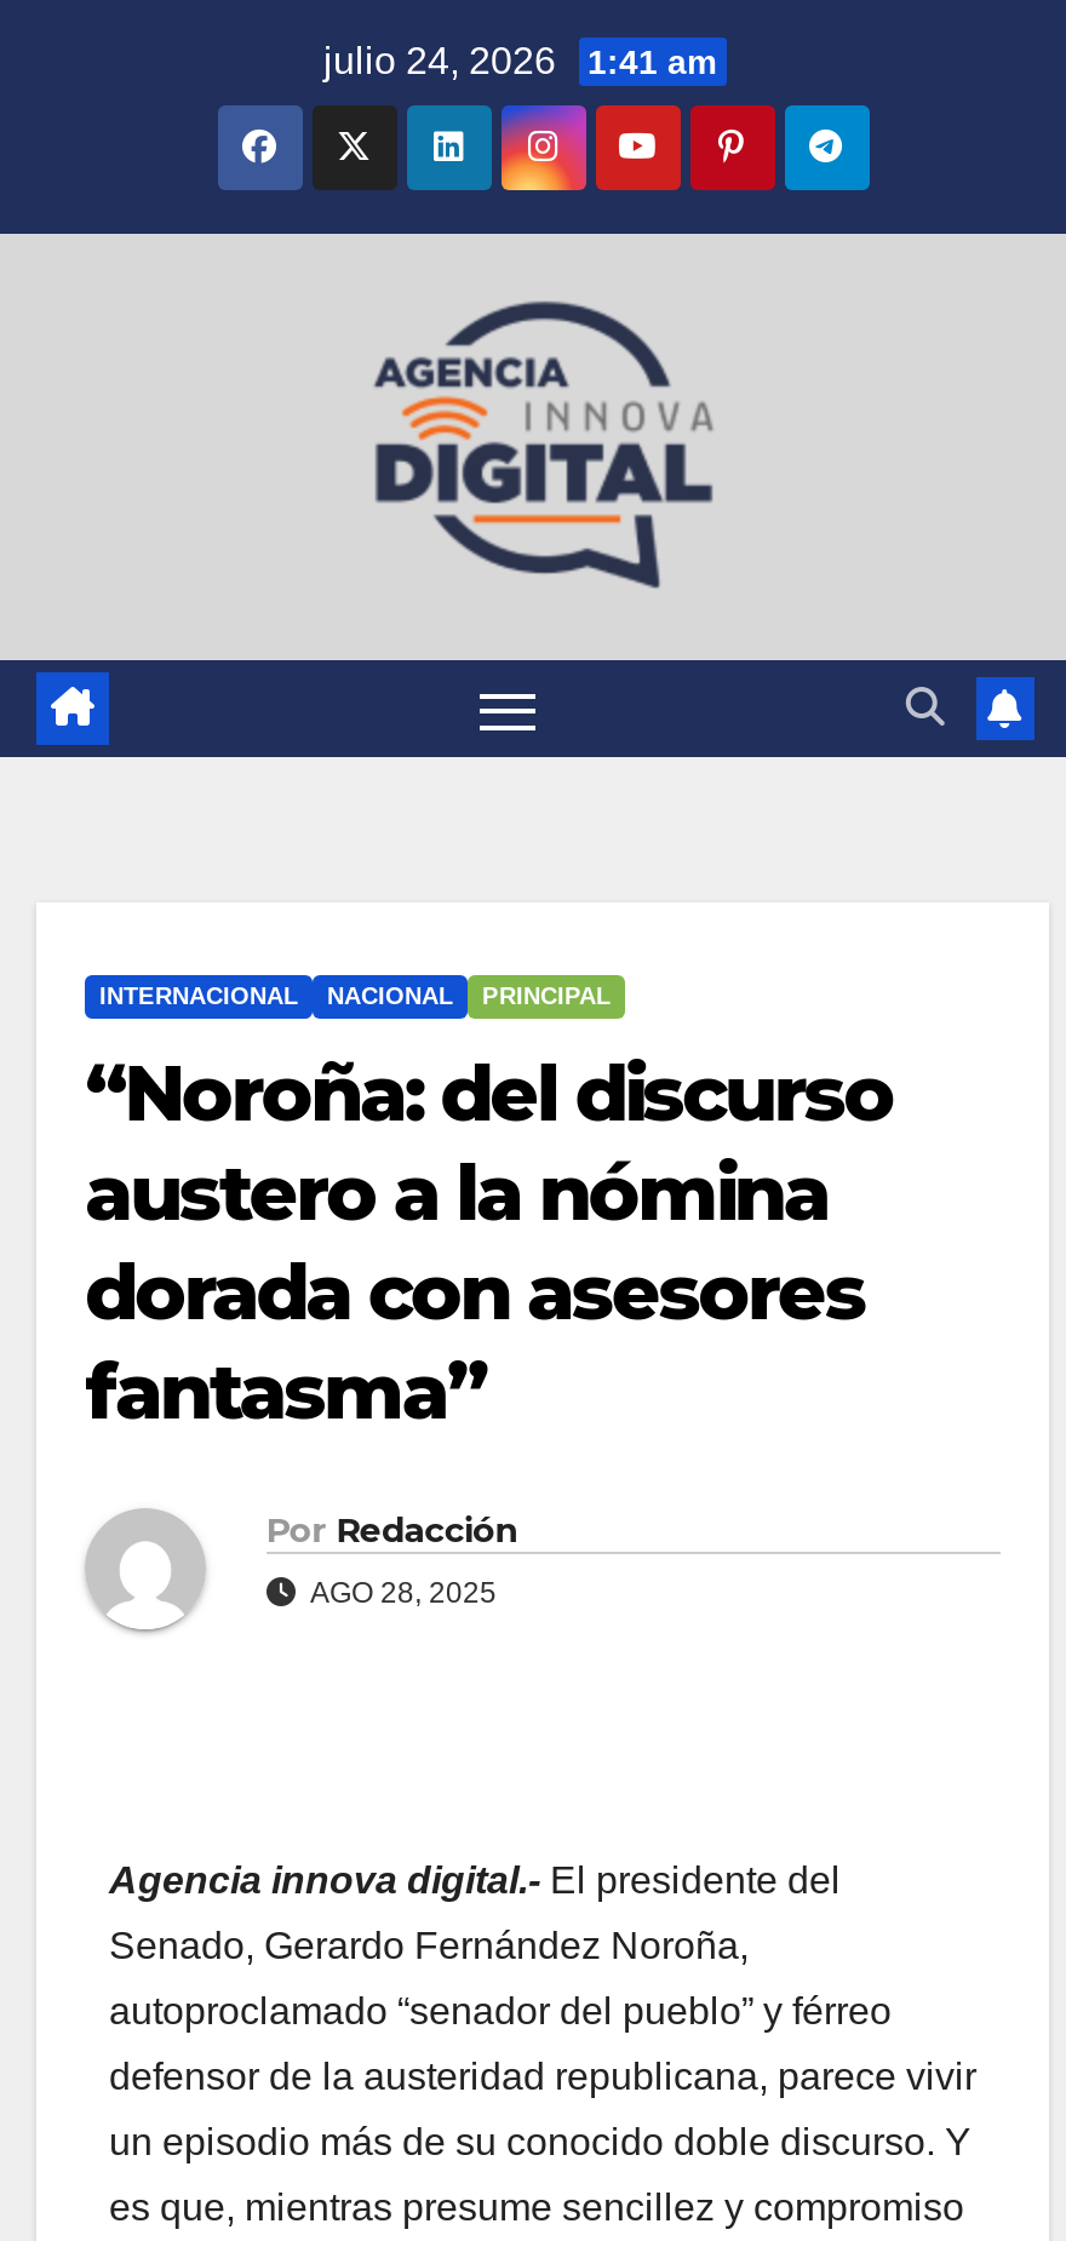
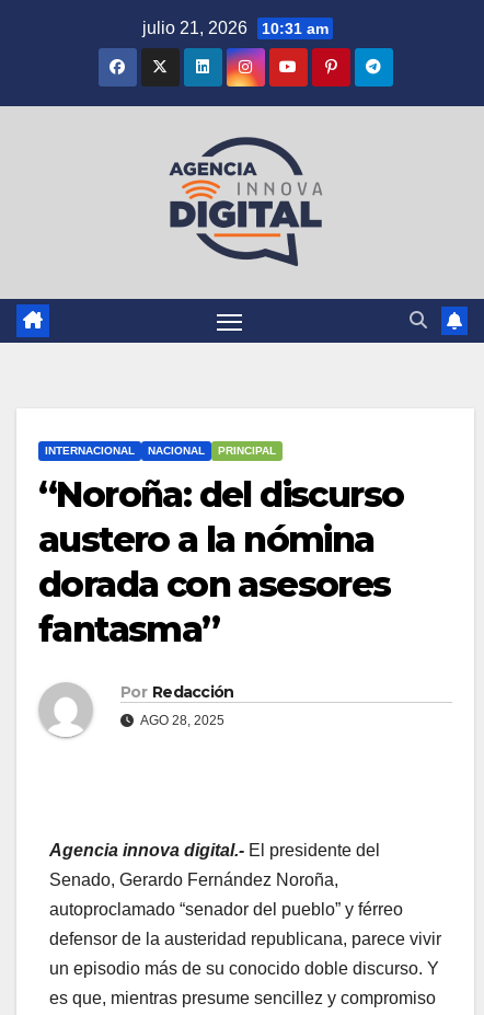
- julio 24, 2026 1:41 am
+ julio 21, 2026 10:31 am
